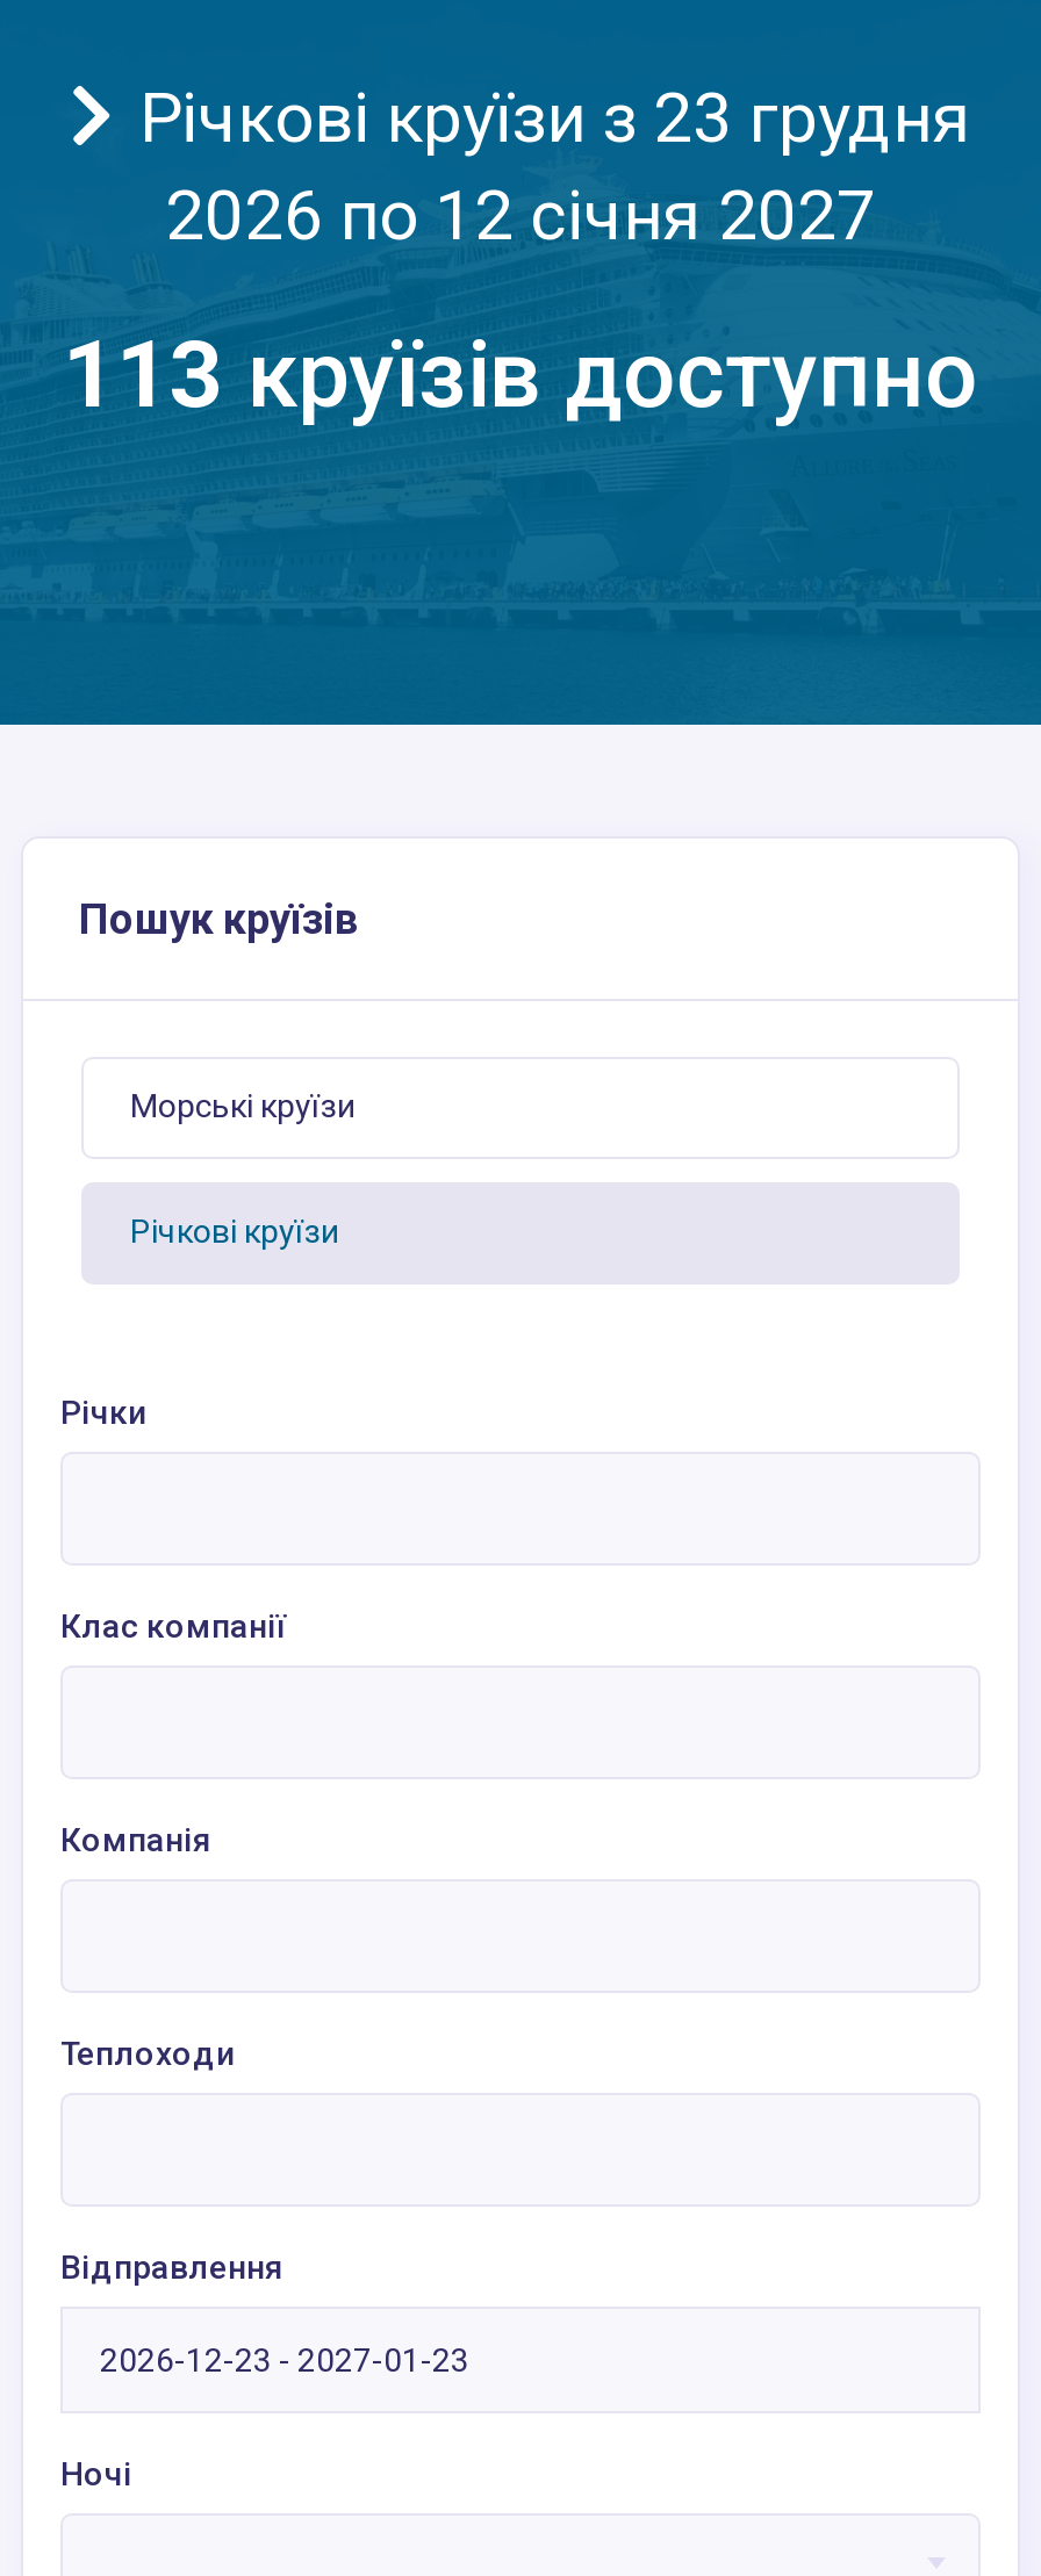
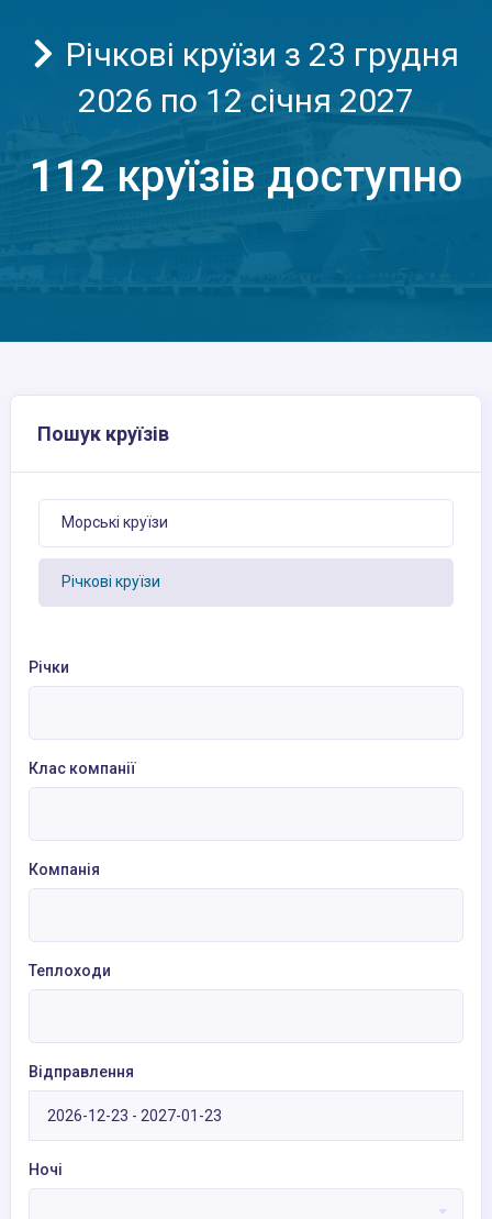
- 113 круїзів доступно
+ 112 круїзів доступно
